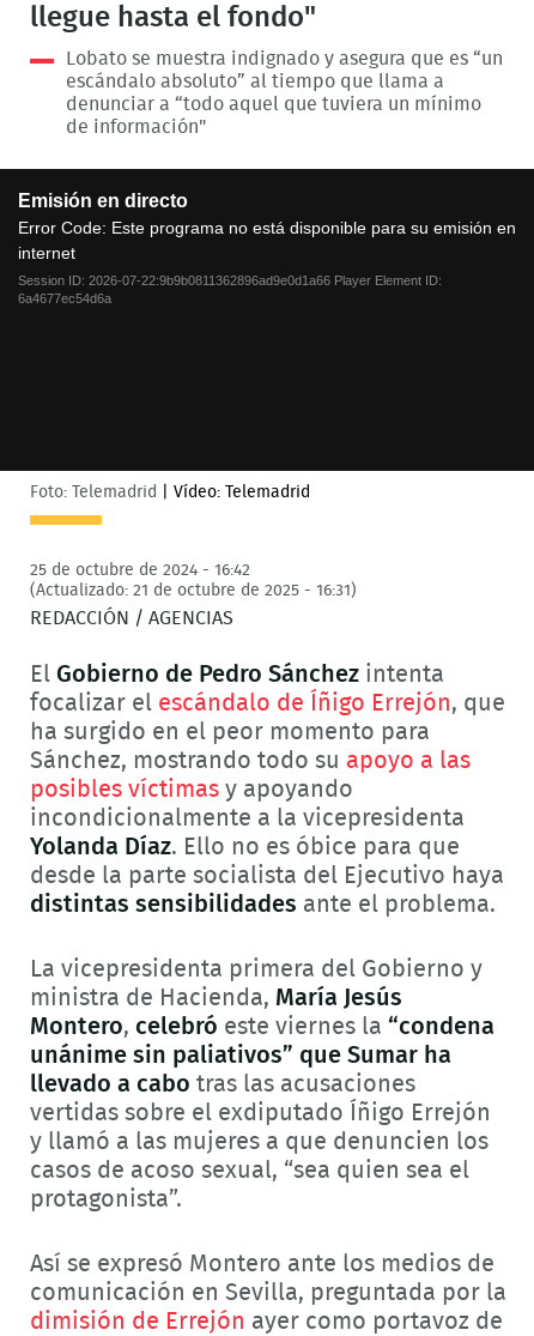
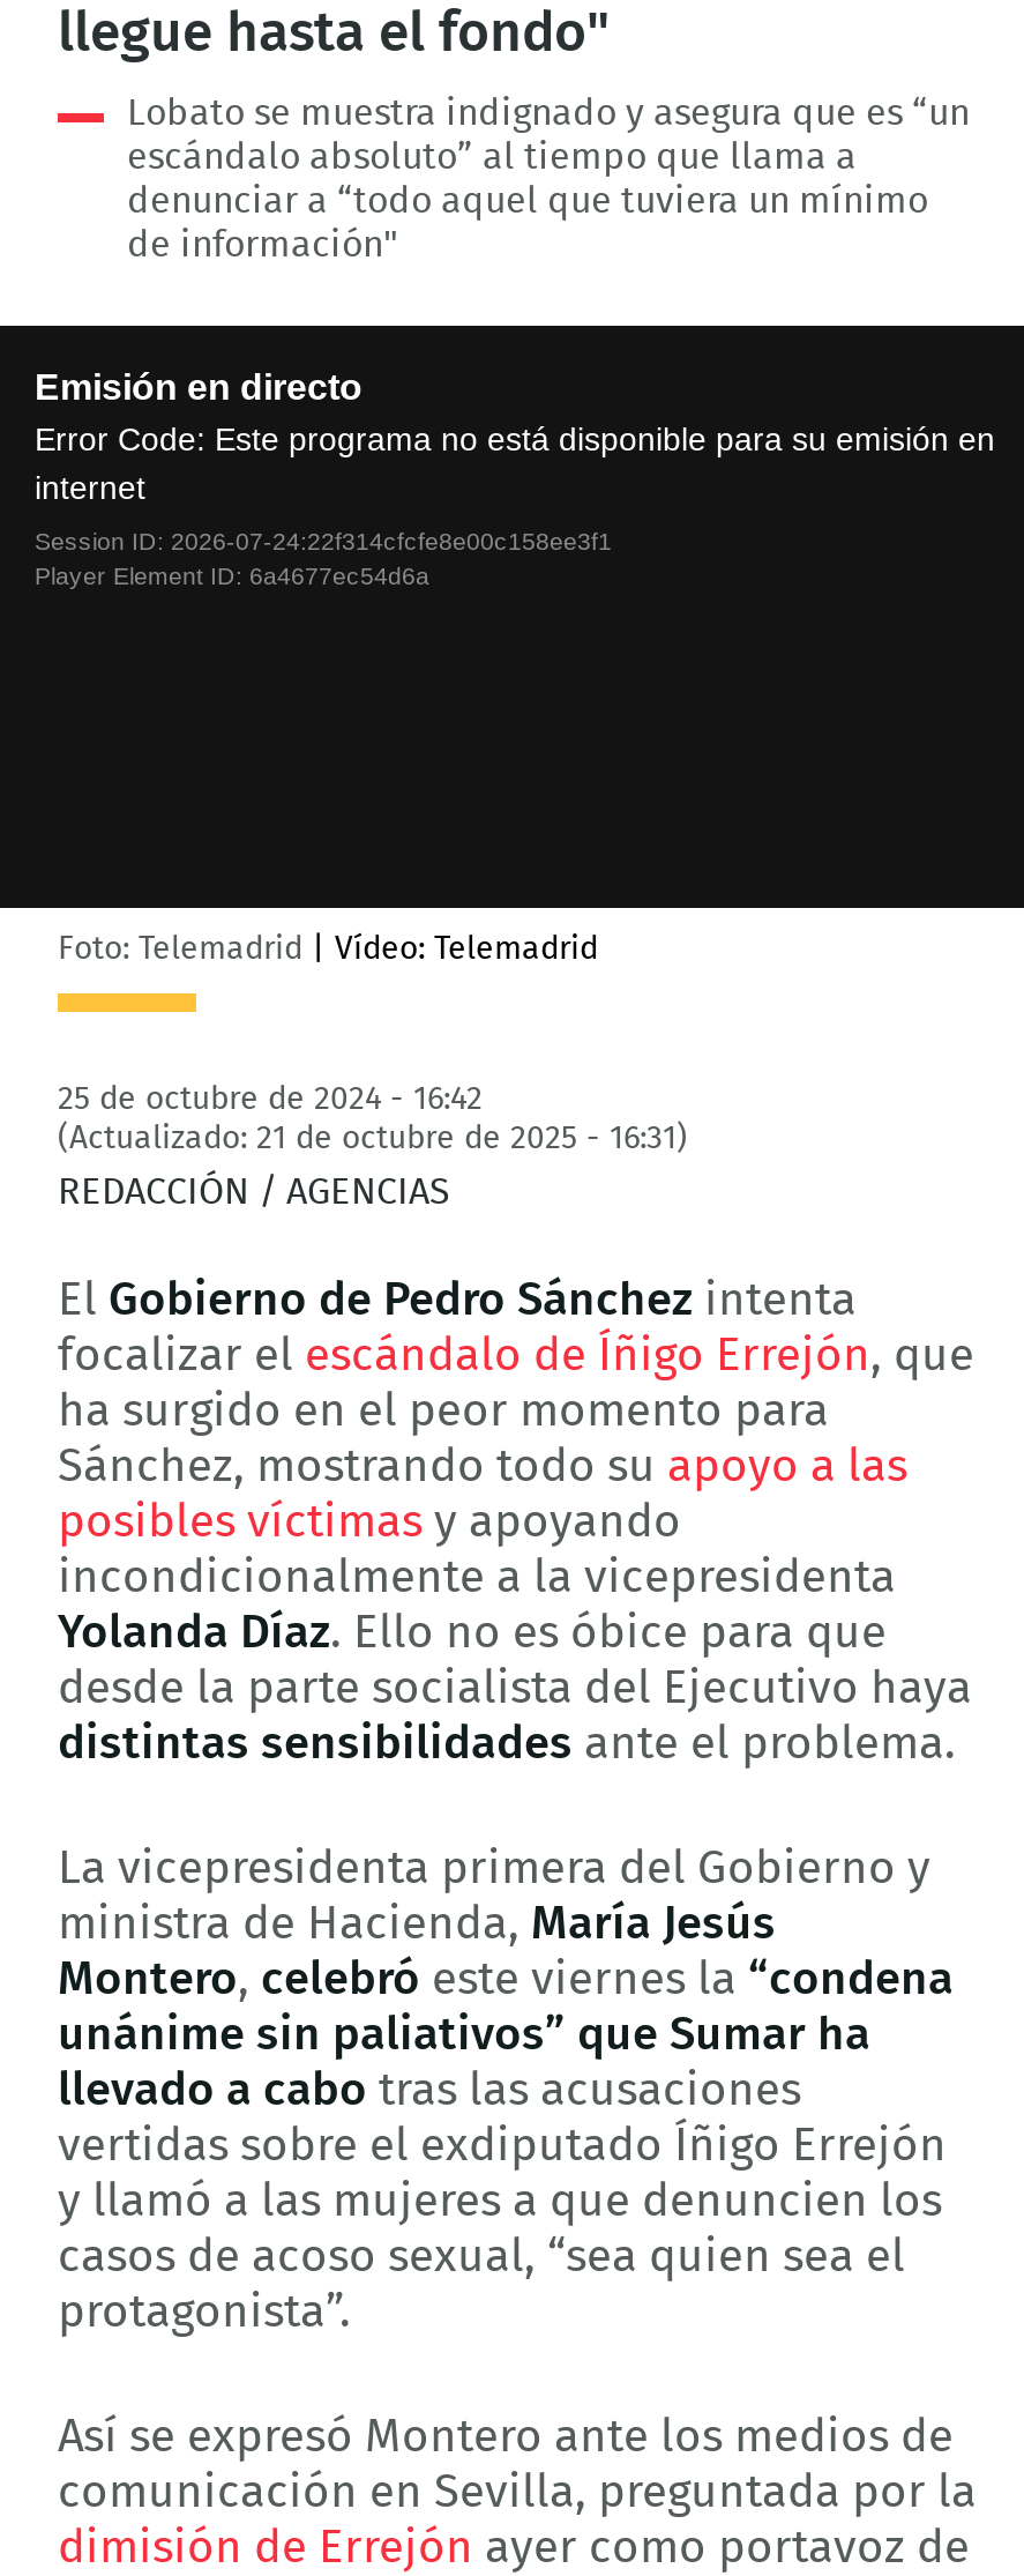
- Session ID: 2026-07-22:9b9b0811362896ad9e0d1a66 Player Element ID:
- 6a4677ec54d6a
+ Session ID: 2026-07-24:22f314cfcfe8e00c158ee3f1
+ Player Element ID: 6a4677ec54d6a
